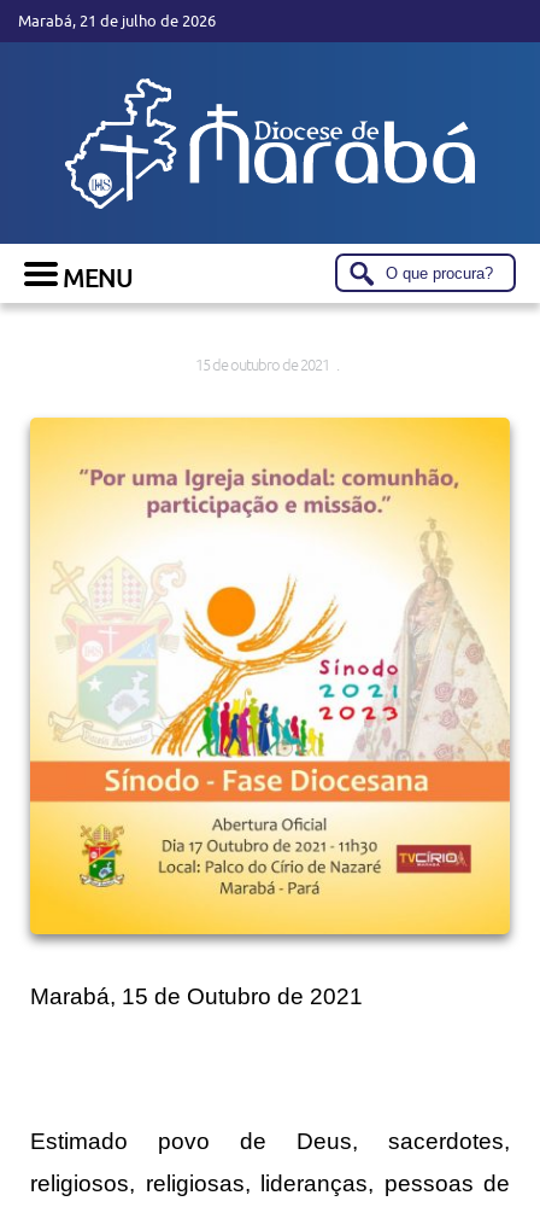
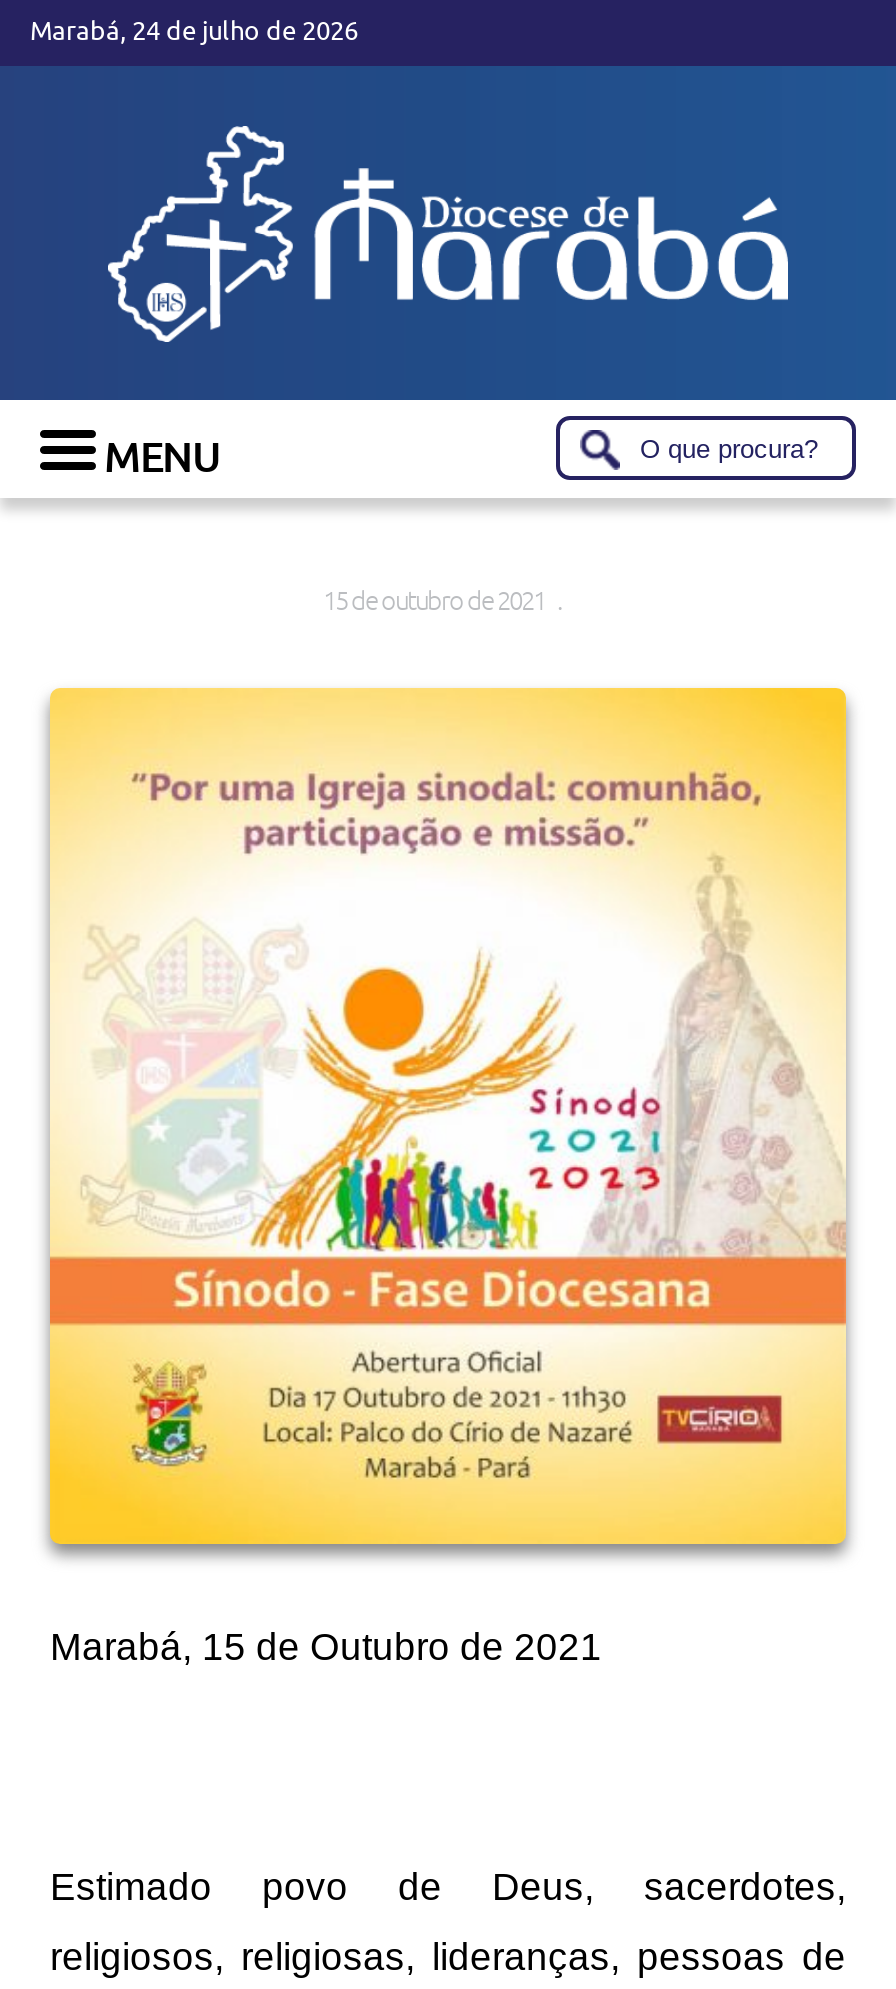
- Marabá, 21 de julho de 2026
+ Marabá, 24 de julho de 2026
